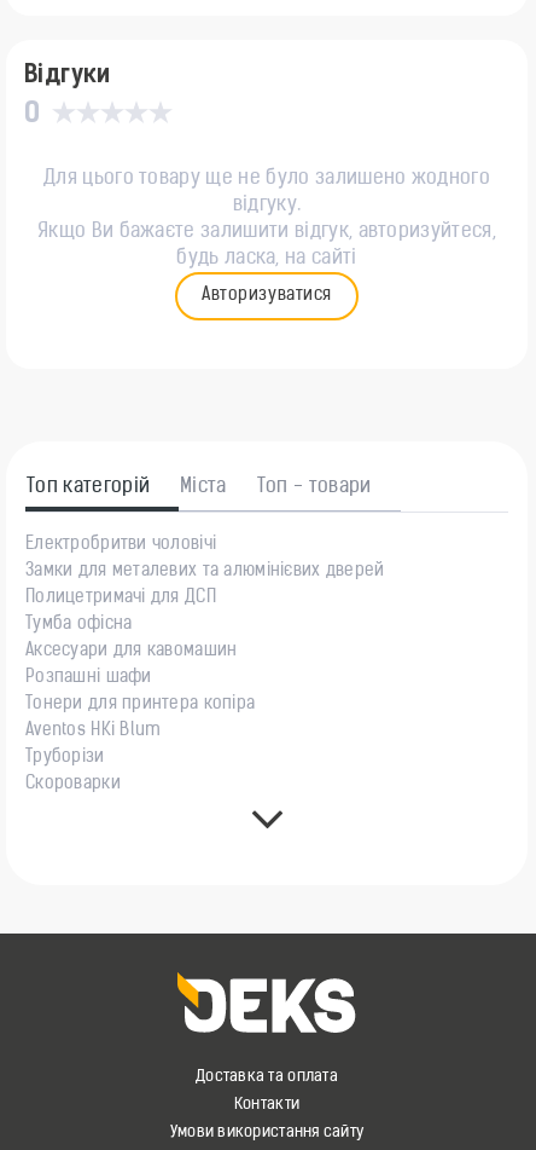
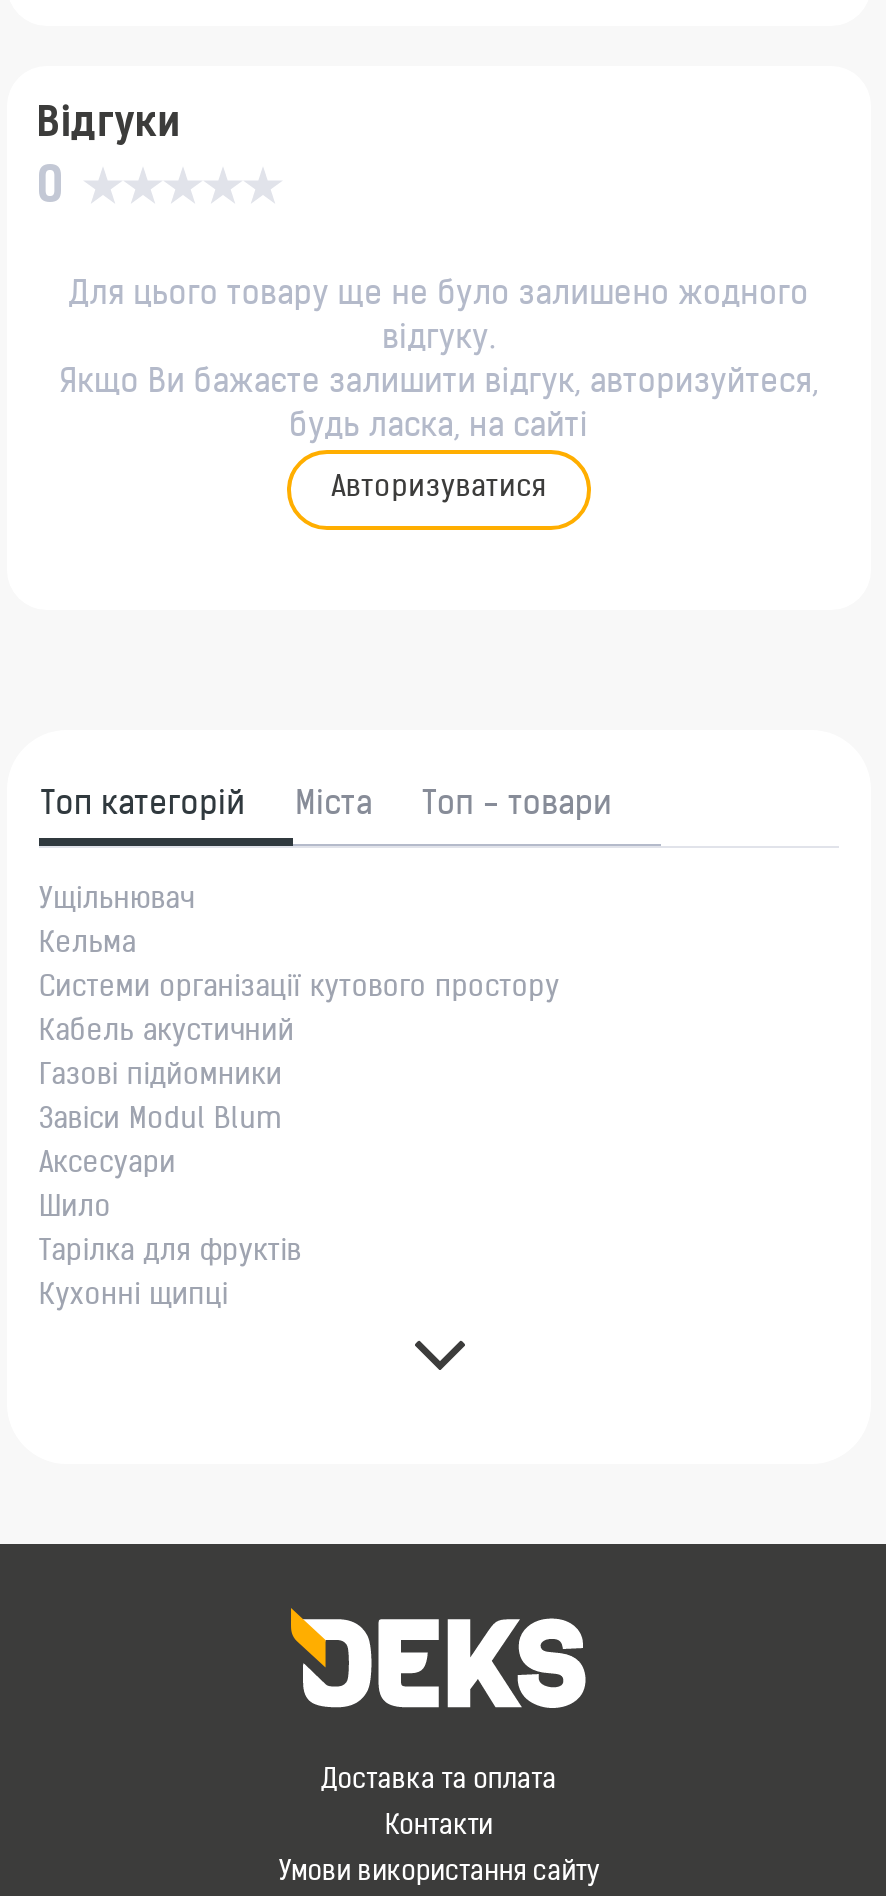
- Електробритви чоловічі
+ Ущільнювач

- Замки для металевих та алюмінієвих дверей
+ Кельма

- Полицетримачі для ДСП
+ Системи організації кутового простору

- Тумба офісна
+ Кабель акустичний

- Аксесуари для кавомашин
+ Газові підйомники

- Розпашні шафи
+ Завіси Modul Blum

- Тонери для принтера копіра
+ Аксесуари

- Aventos HKi Blum
+ Шило

- Труборізи
+ Тарілка для фруктів

- Скороварки
+ Кухонні щипці
